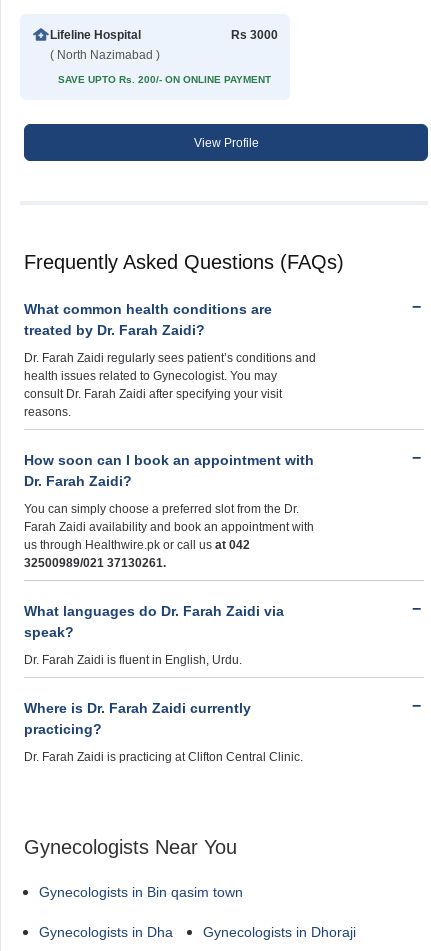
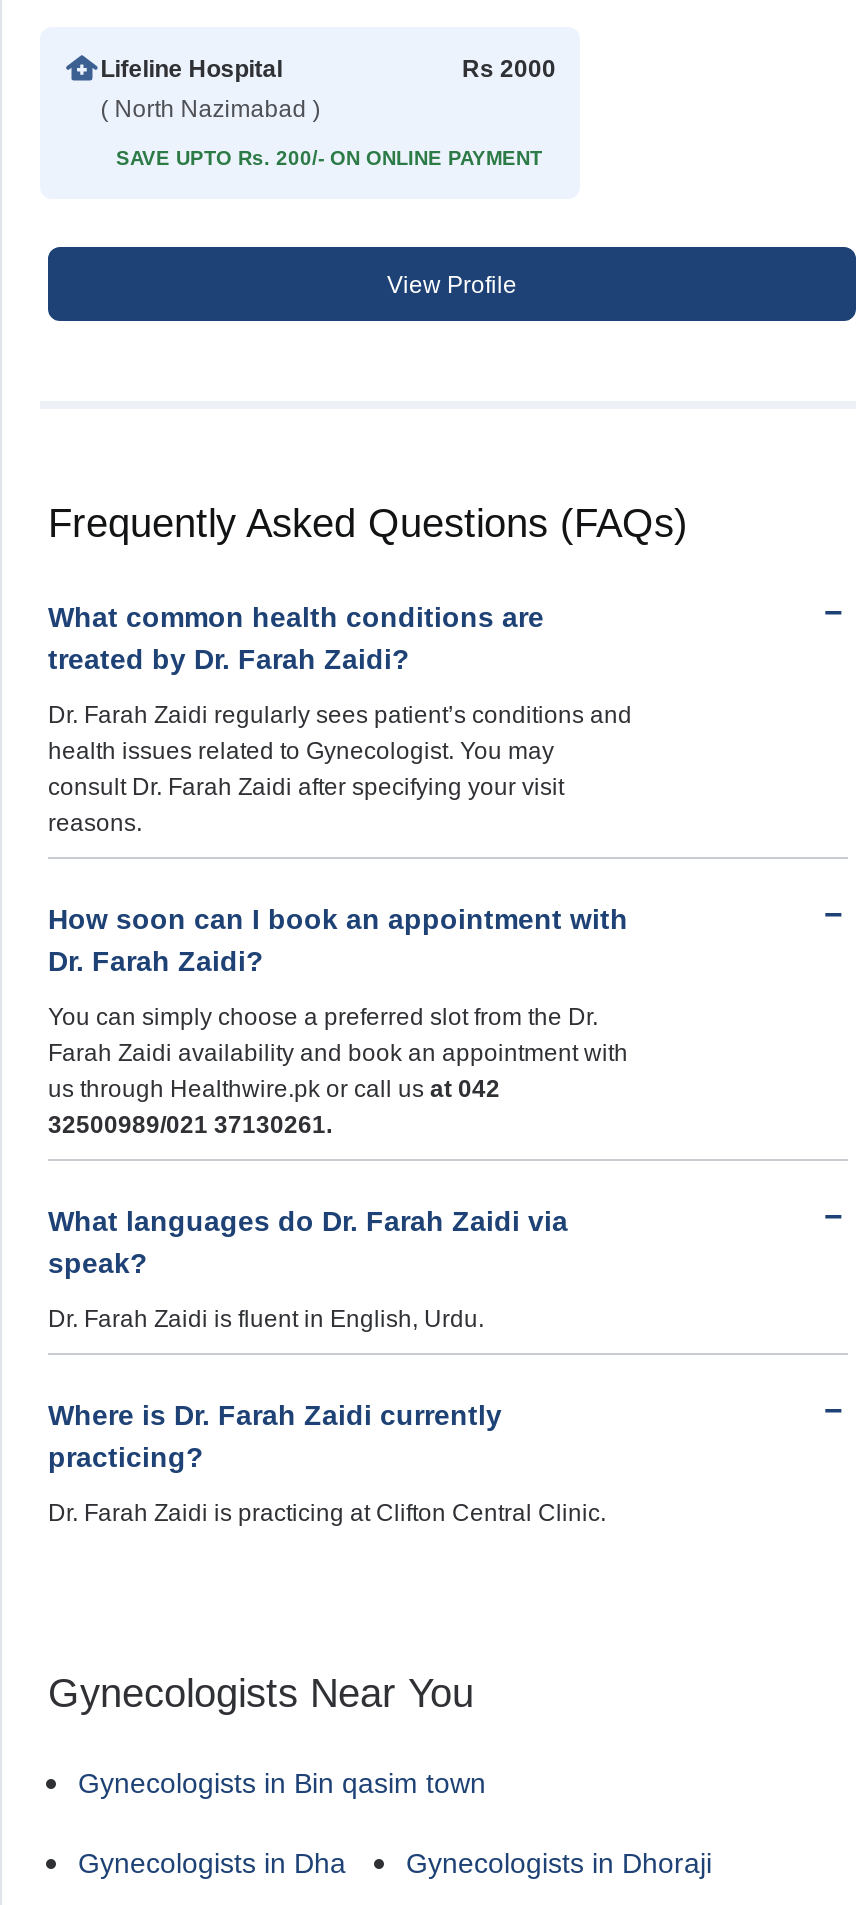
- Rs 3000
+ Rs 2000
